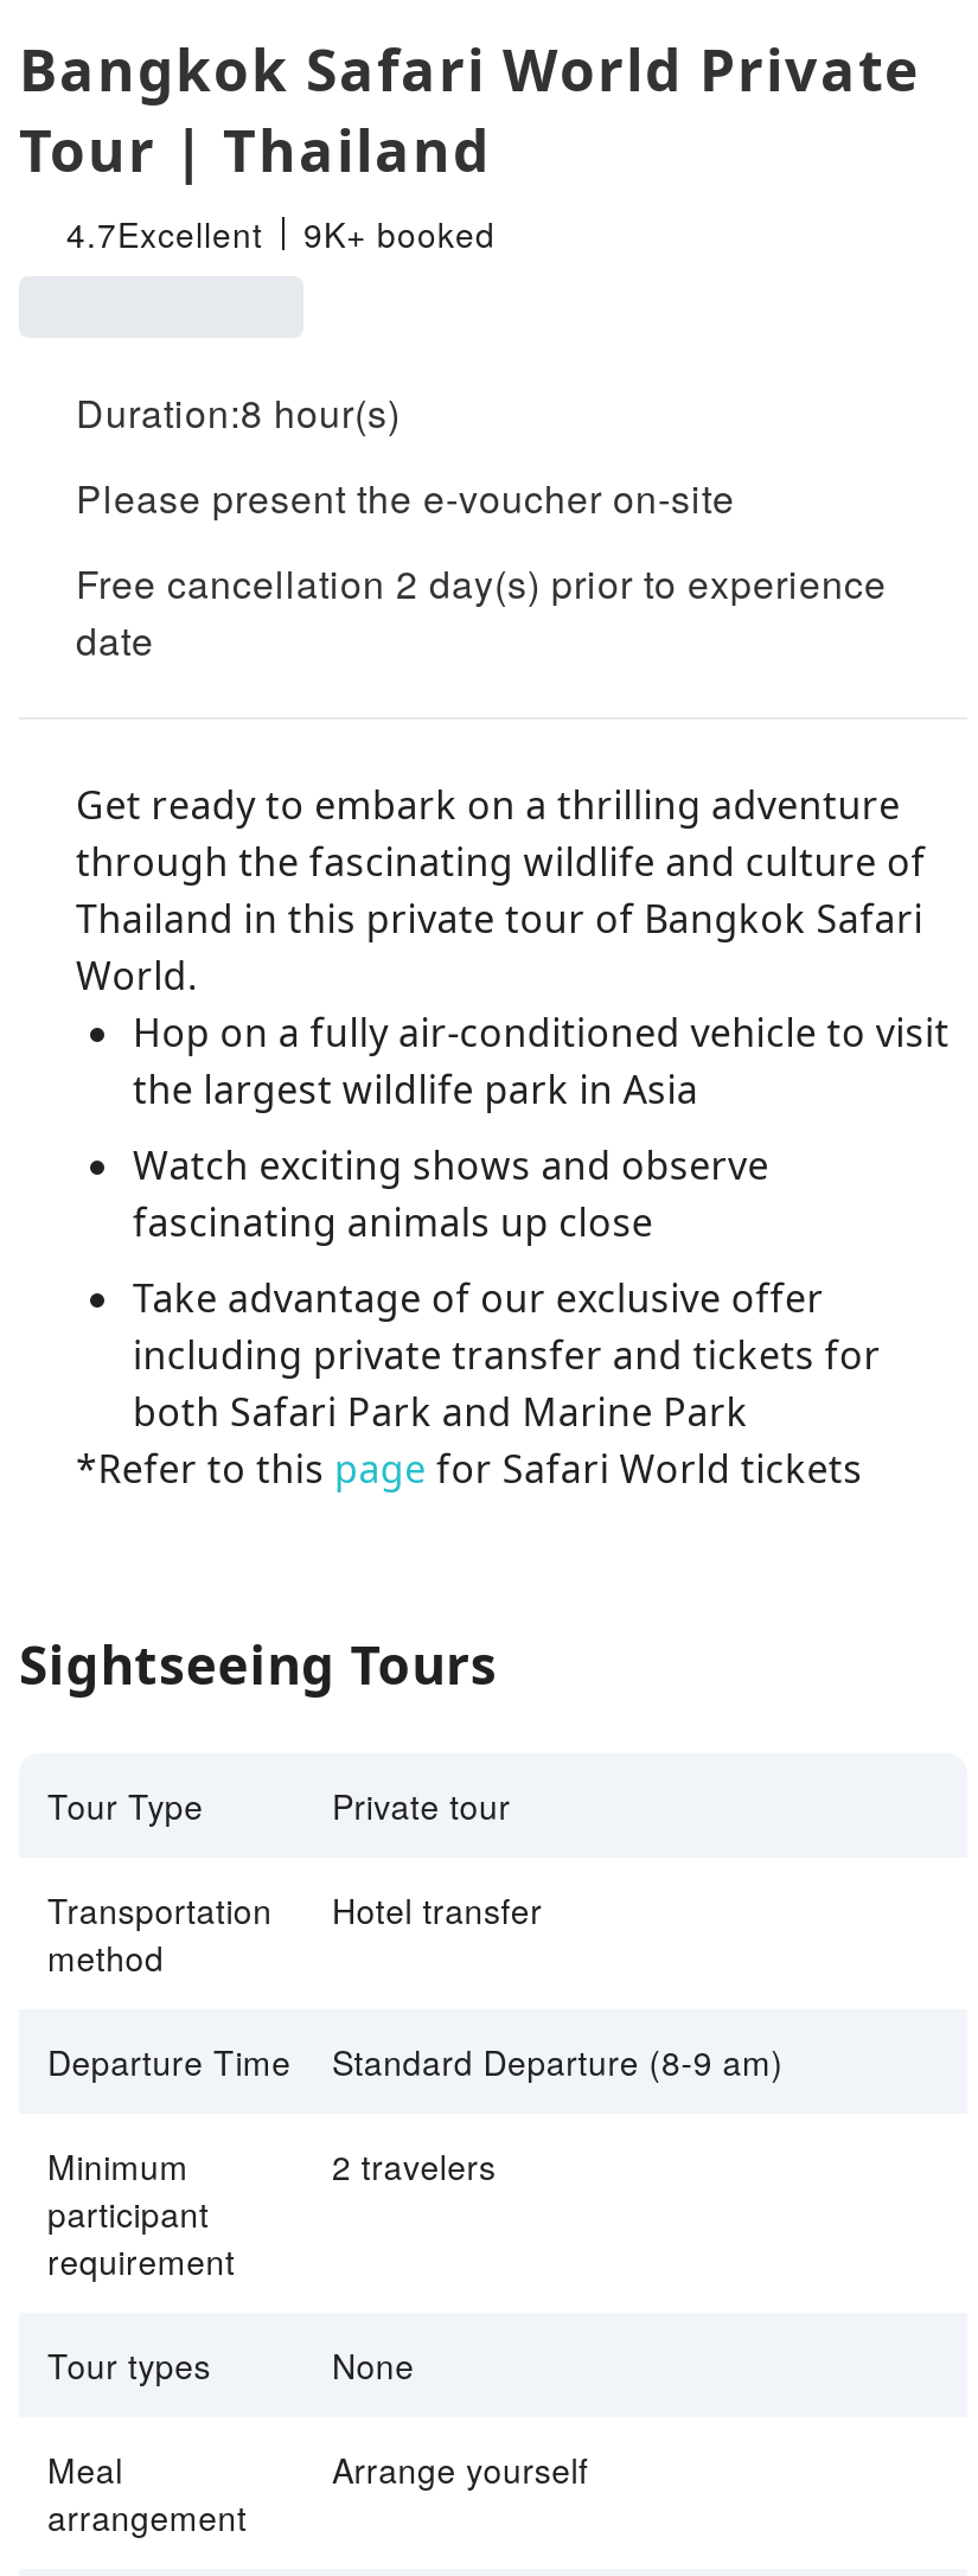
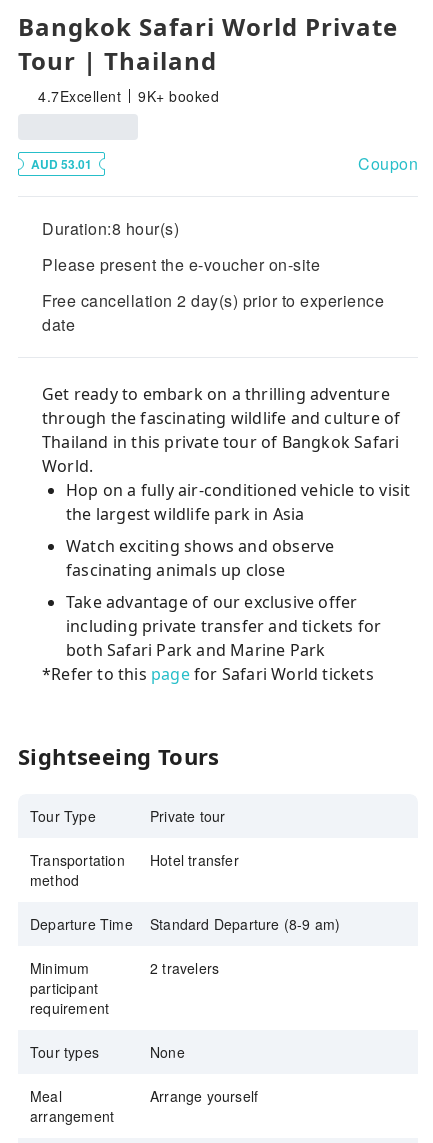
+ AUD 53.01
+ Coupon
